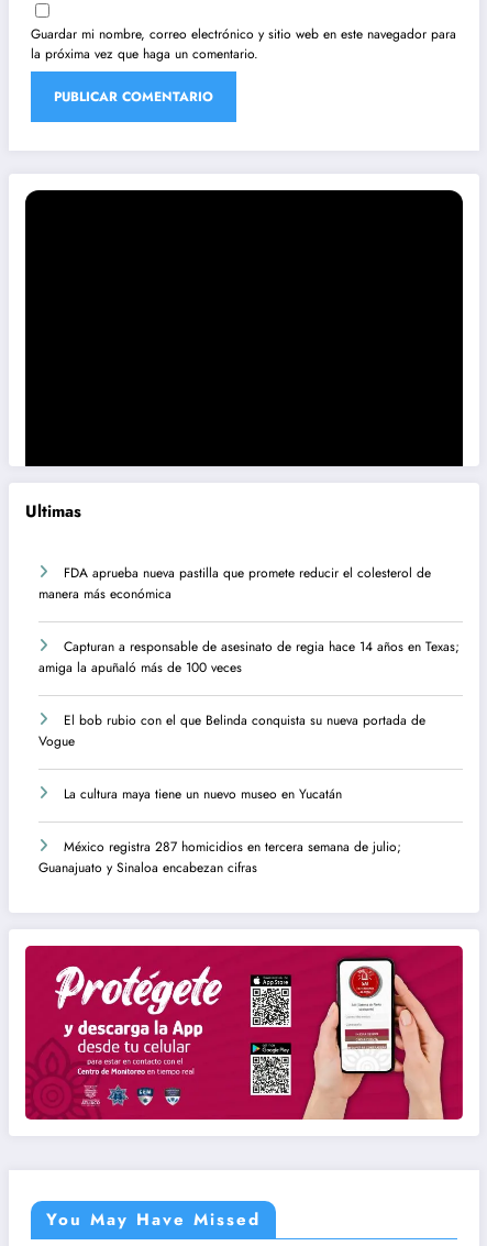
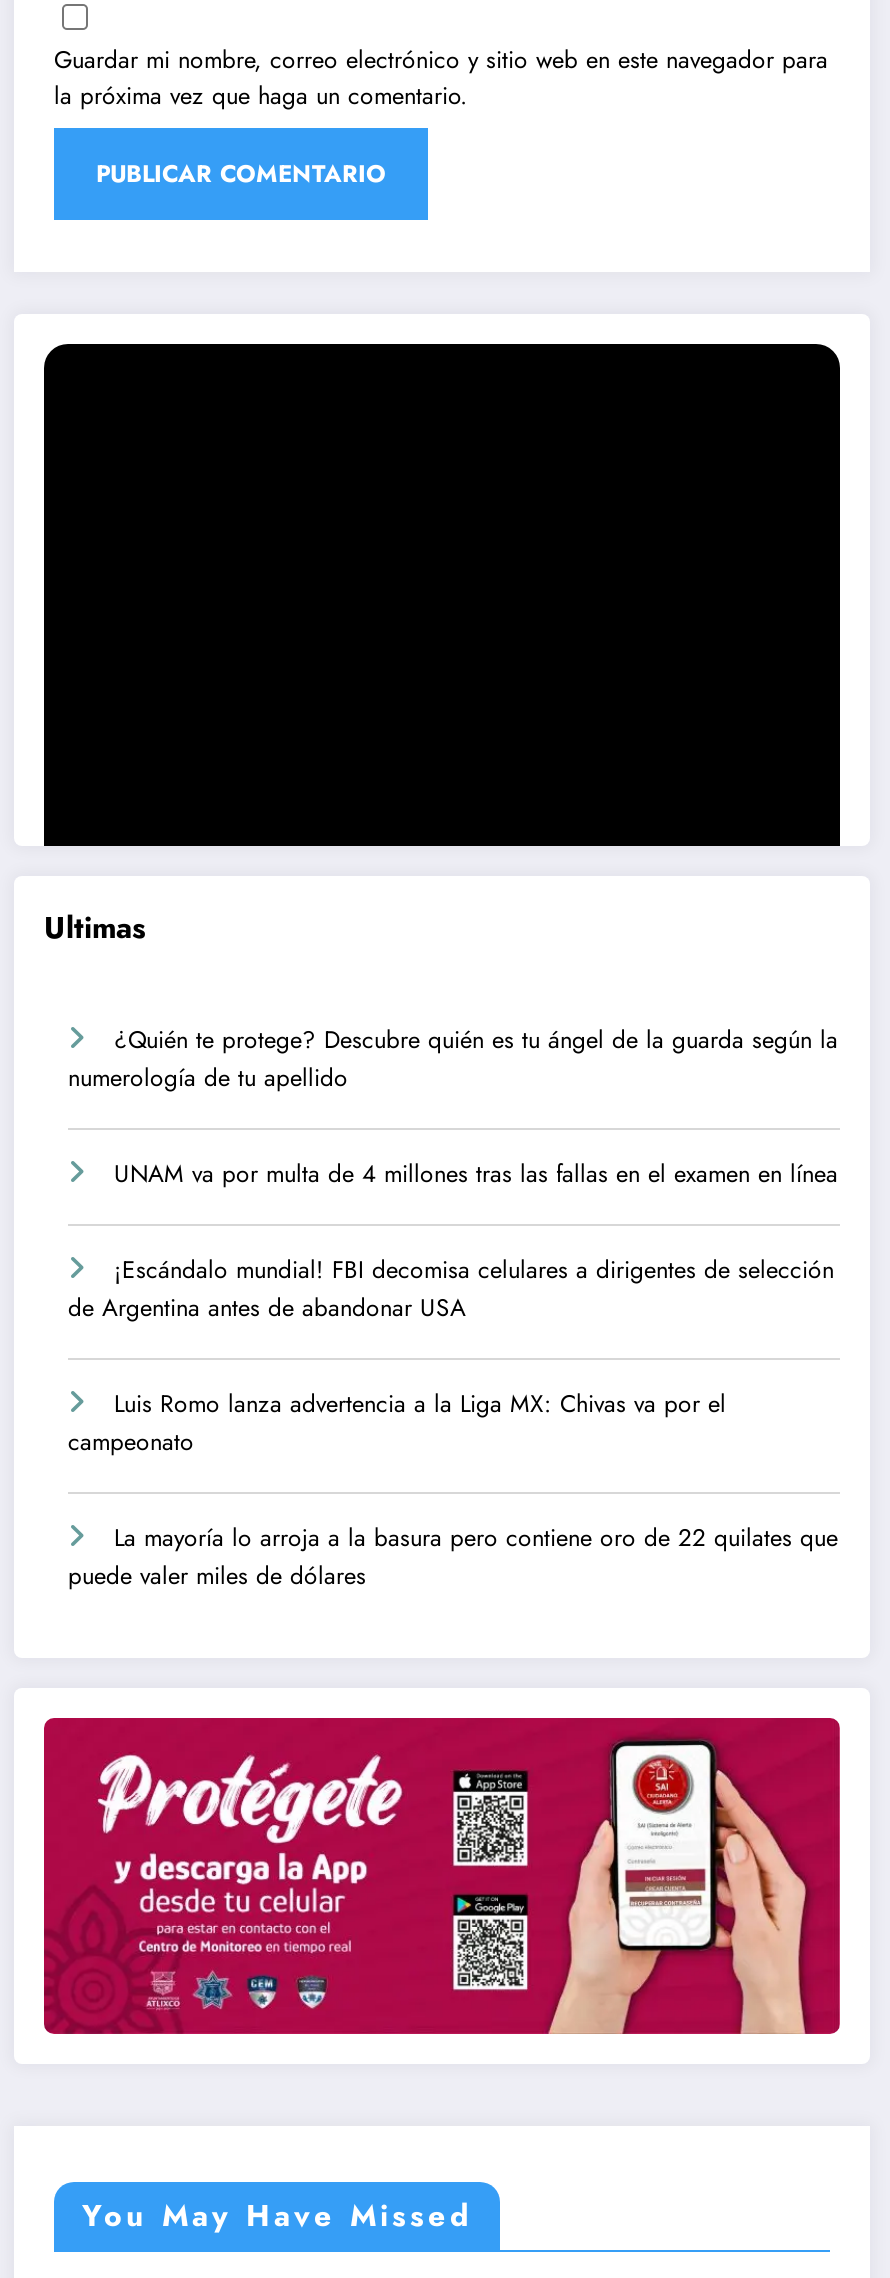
- FDA aprueba nueva pastilla que promete reducir el colesterol de
- manera más económica
+ ¿Quién te protege? Descubre quién es tu ángel de la guarda según la
+ numerología de tu apellido

- Capturan a responsable de asesinato de regia hace 14 años en Texas;
- amiga la apuñaló más de 100 veces
+ UNAM va por multa de 4 millones tras las fallas en el examen en línea

- El bob rubio con el que Belinda conquista su nueva portada de
- Vogue
+ ¡Escándalo mundial! FBI decomisa celulares a dirigentes de selección
+ de Argentina antes de abandonar USA

- La cultura maya tiene un nuevo museo en Yucatán
+ Luis Romo lanza advertencia a la Liga MX: Chivas va por el
+ campeonato

- México registra 287 homicidios en tercera semana de julio;
- Guanajuato y Sinaloa encabezan cifras
+ La mayoría lo arroja a la basura pero contiene oro de 22 quilates que
+ puede valer miles de dólares
